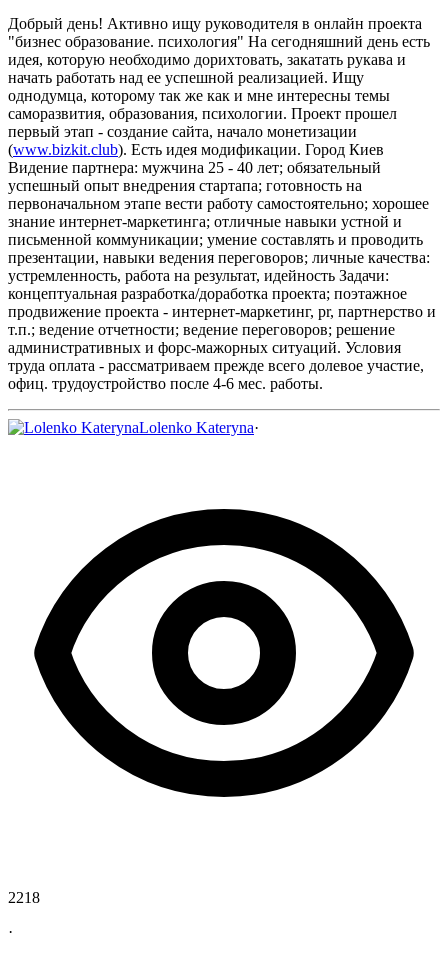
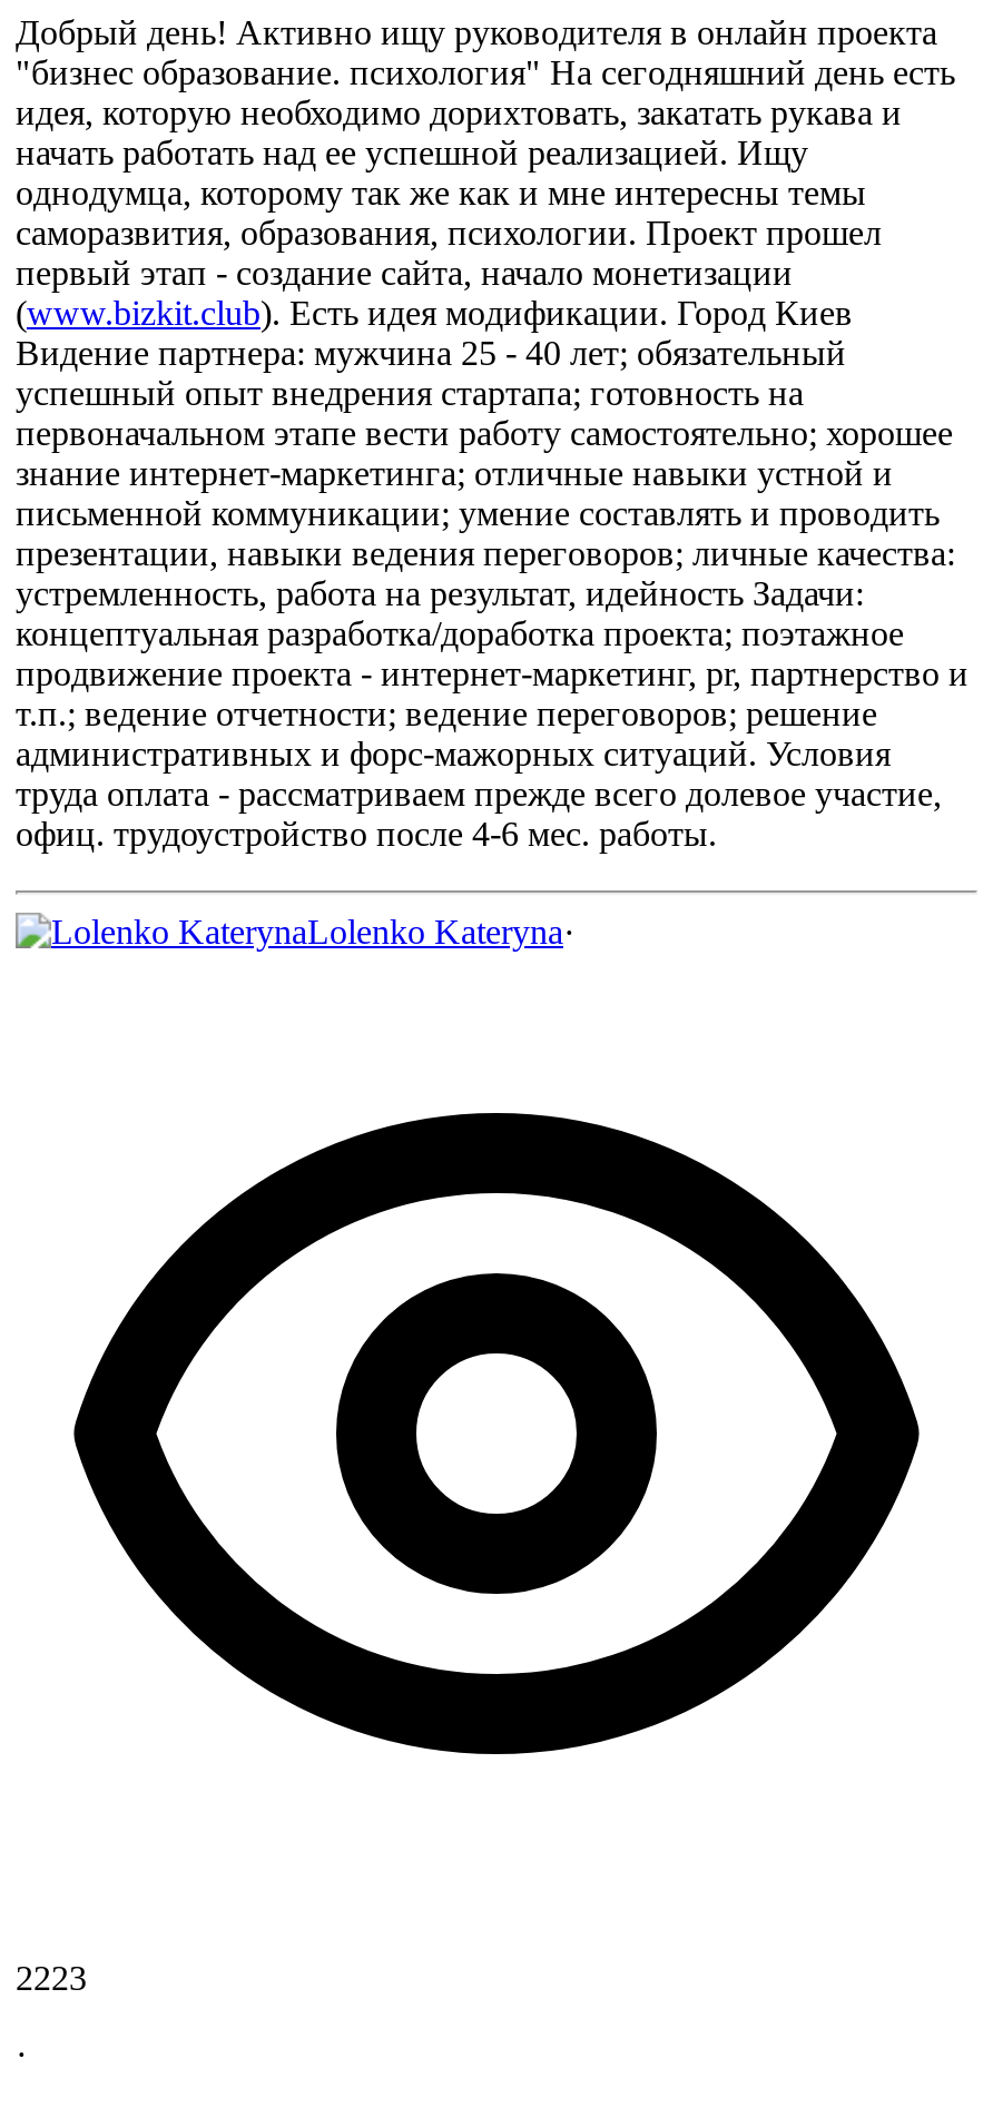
- 2218
+ 2223
